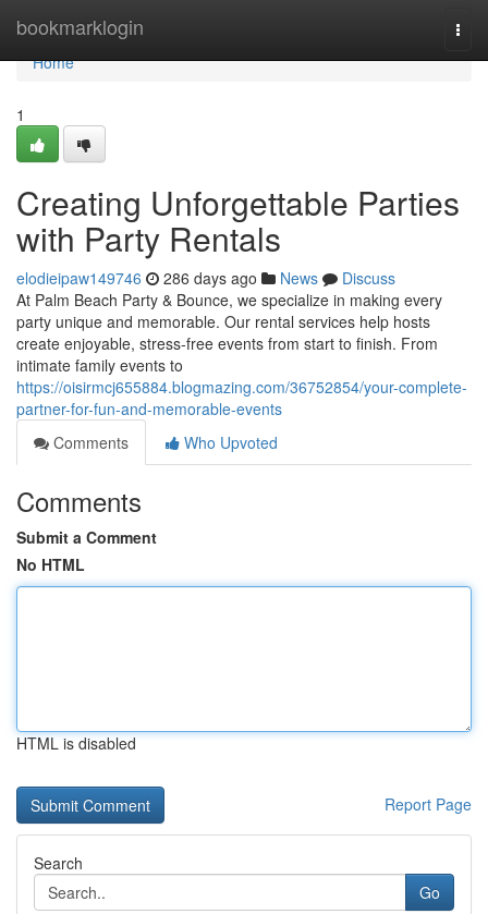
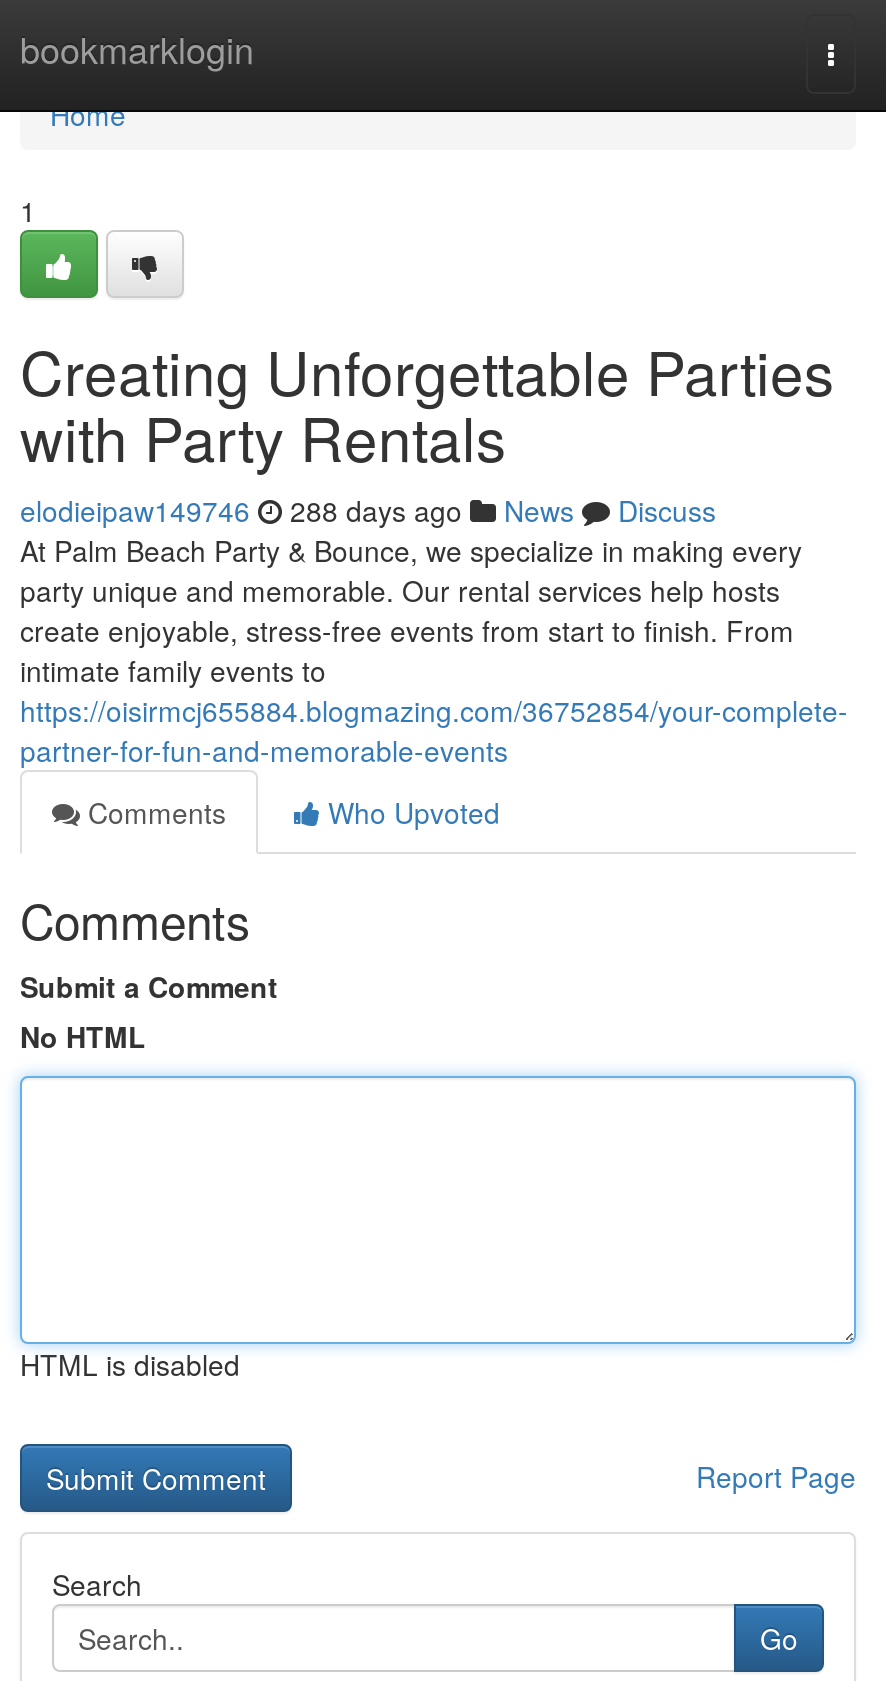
- elodieipaw149746 286 days ago News Discuss
+ elodieipaw149746 288 days ago News Discuss
